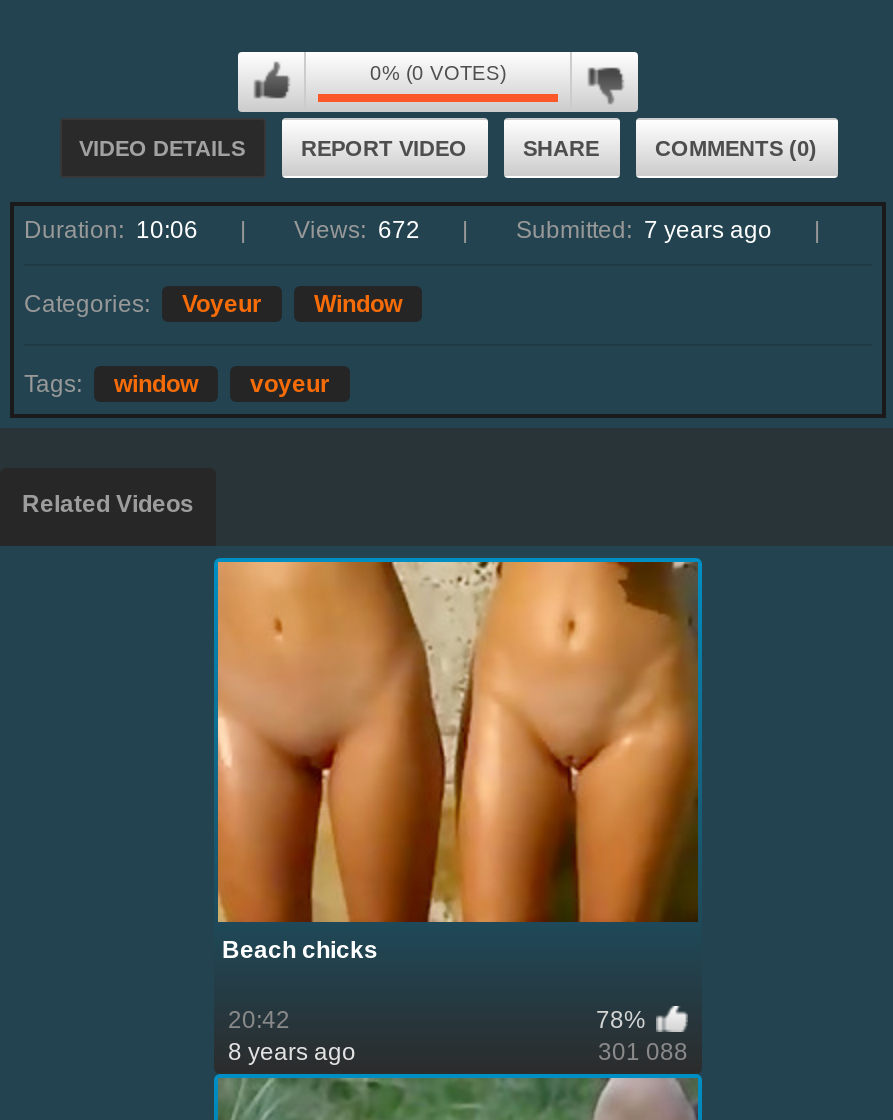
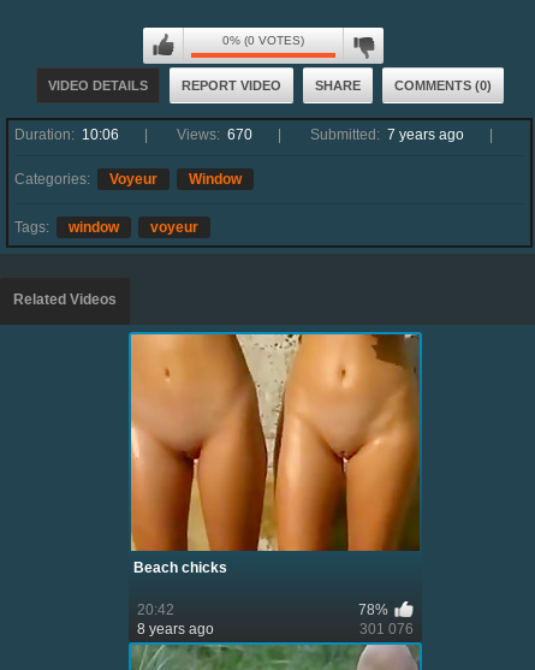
- Views: 672
+ Views: 670

- 301 088
+ 301 076
